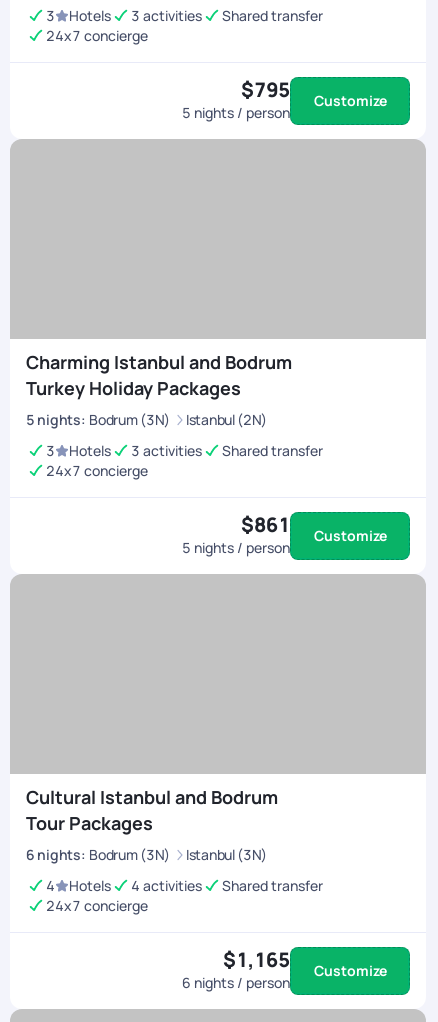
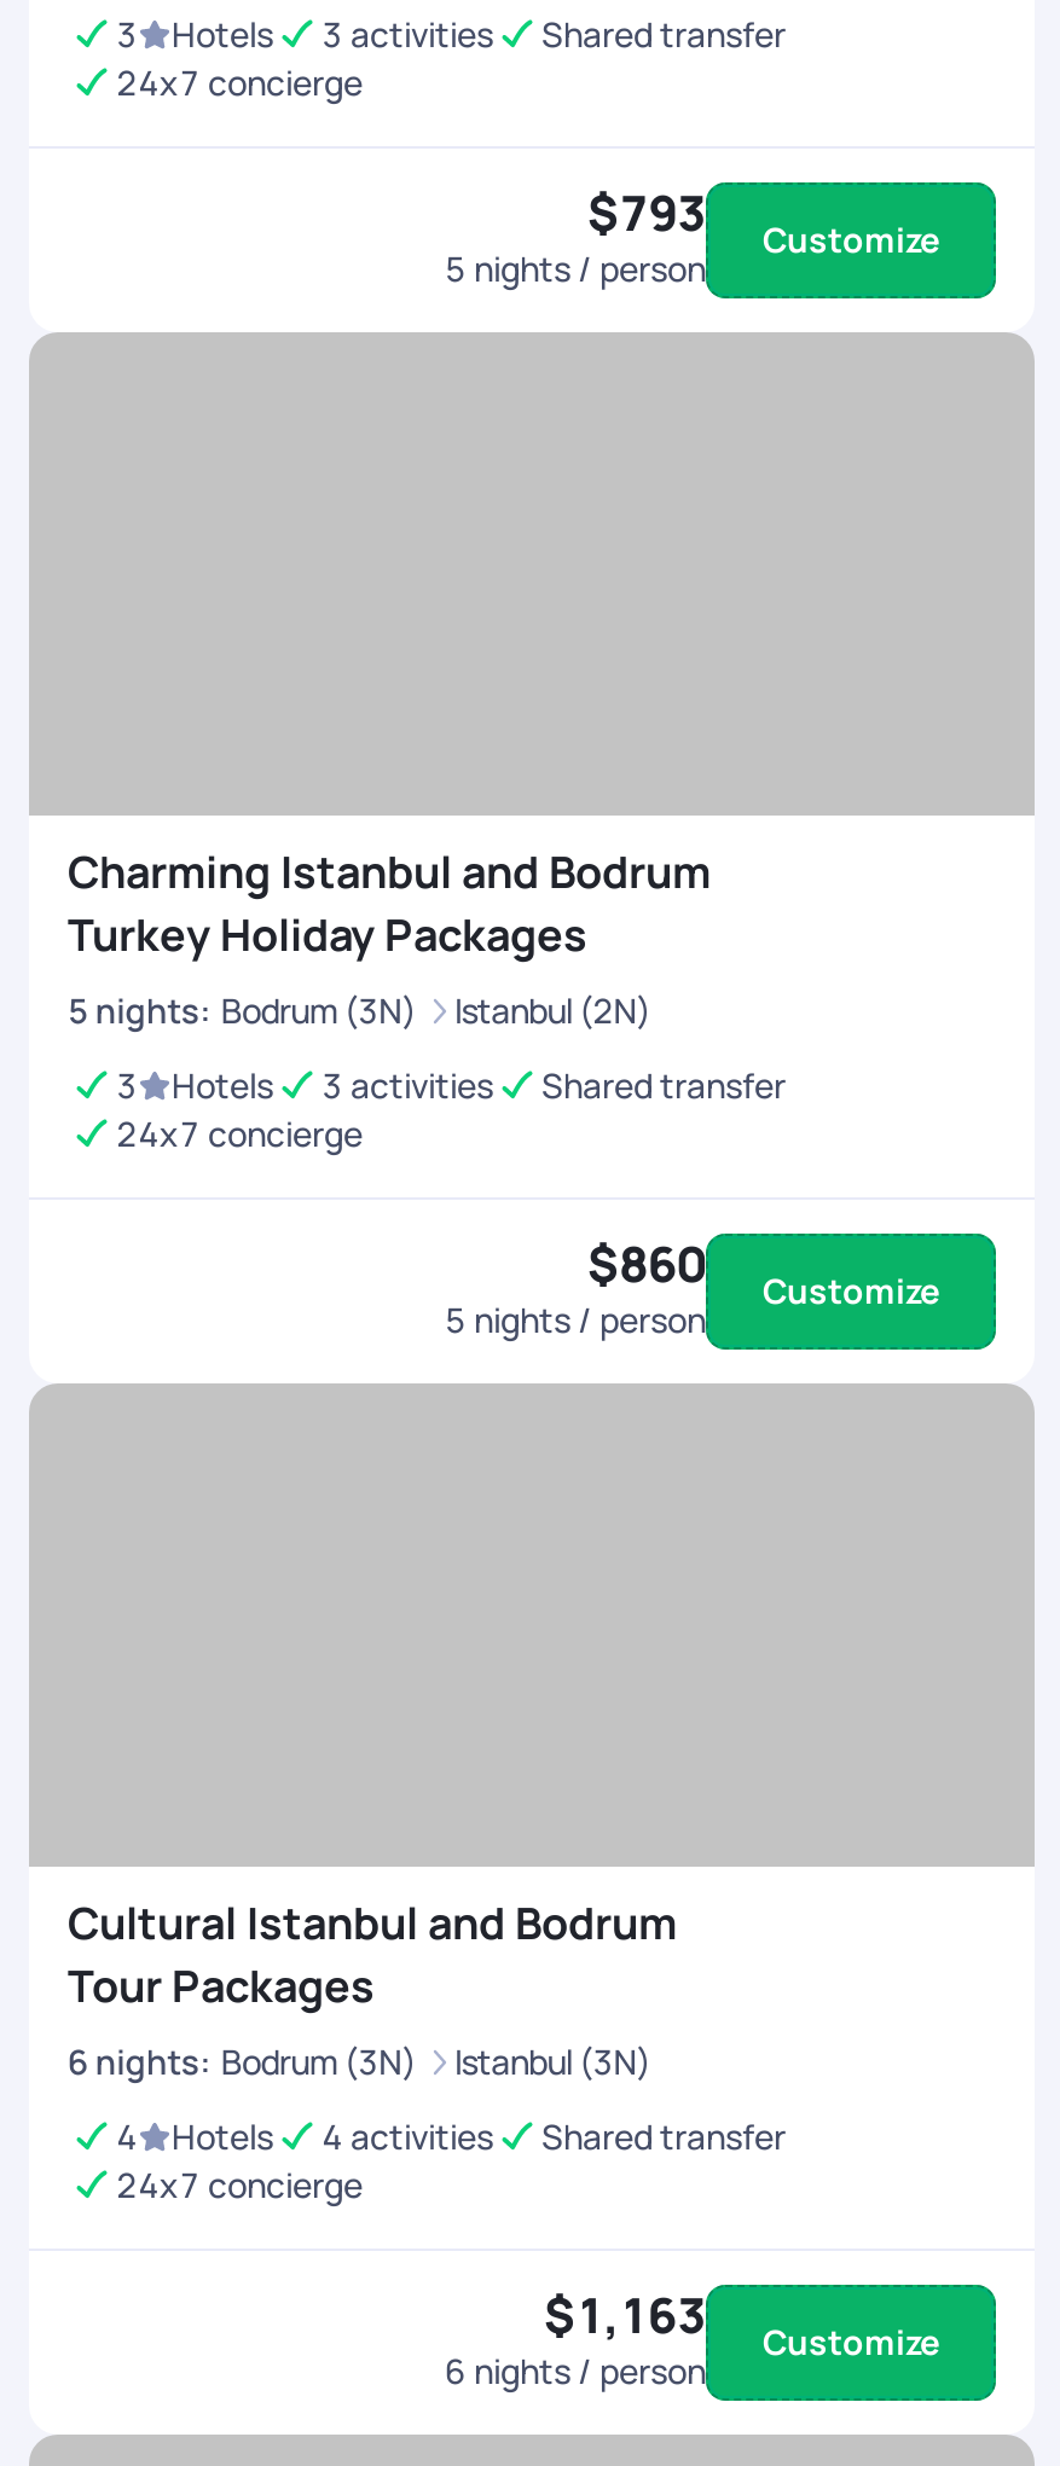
- $795 Customize
+ $793 Customize

- $861 Customize
+ $860 Customize

- $1,165 Customize
+ $1,163 Customize
